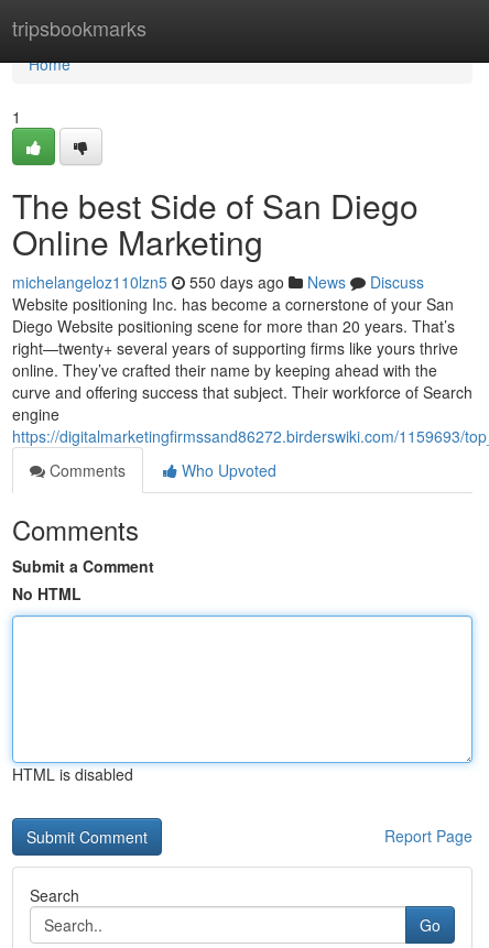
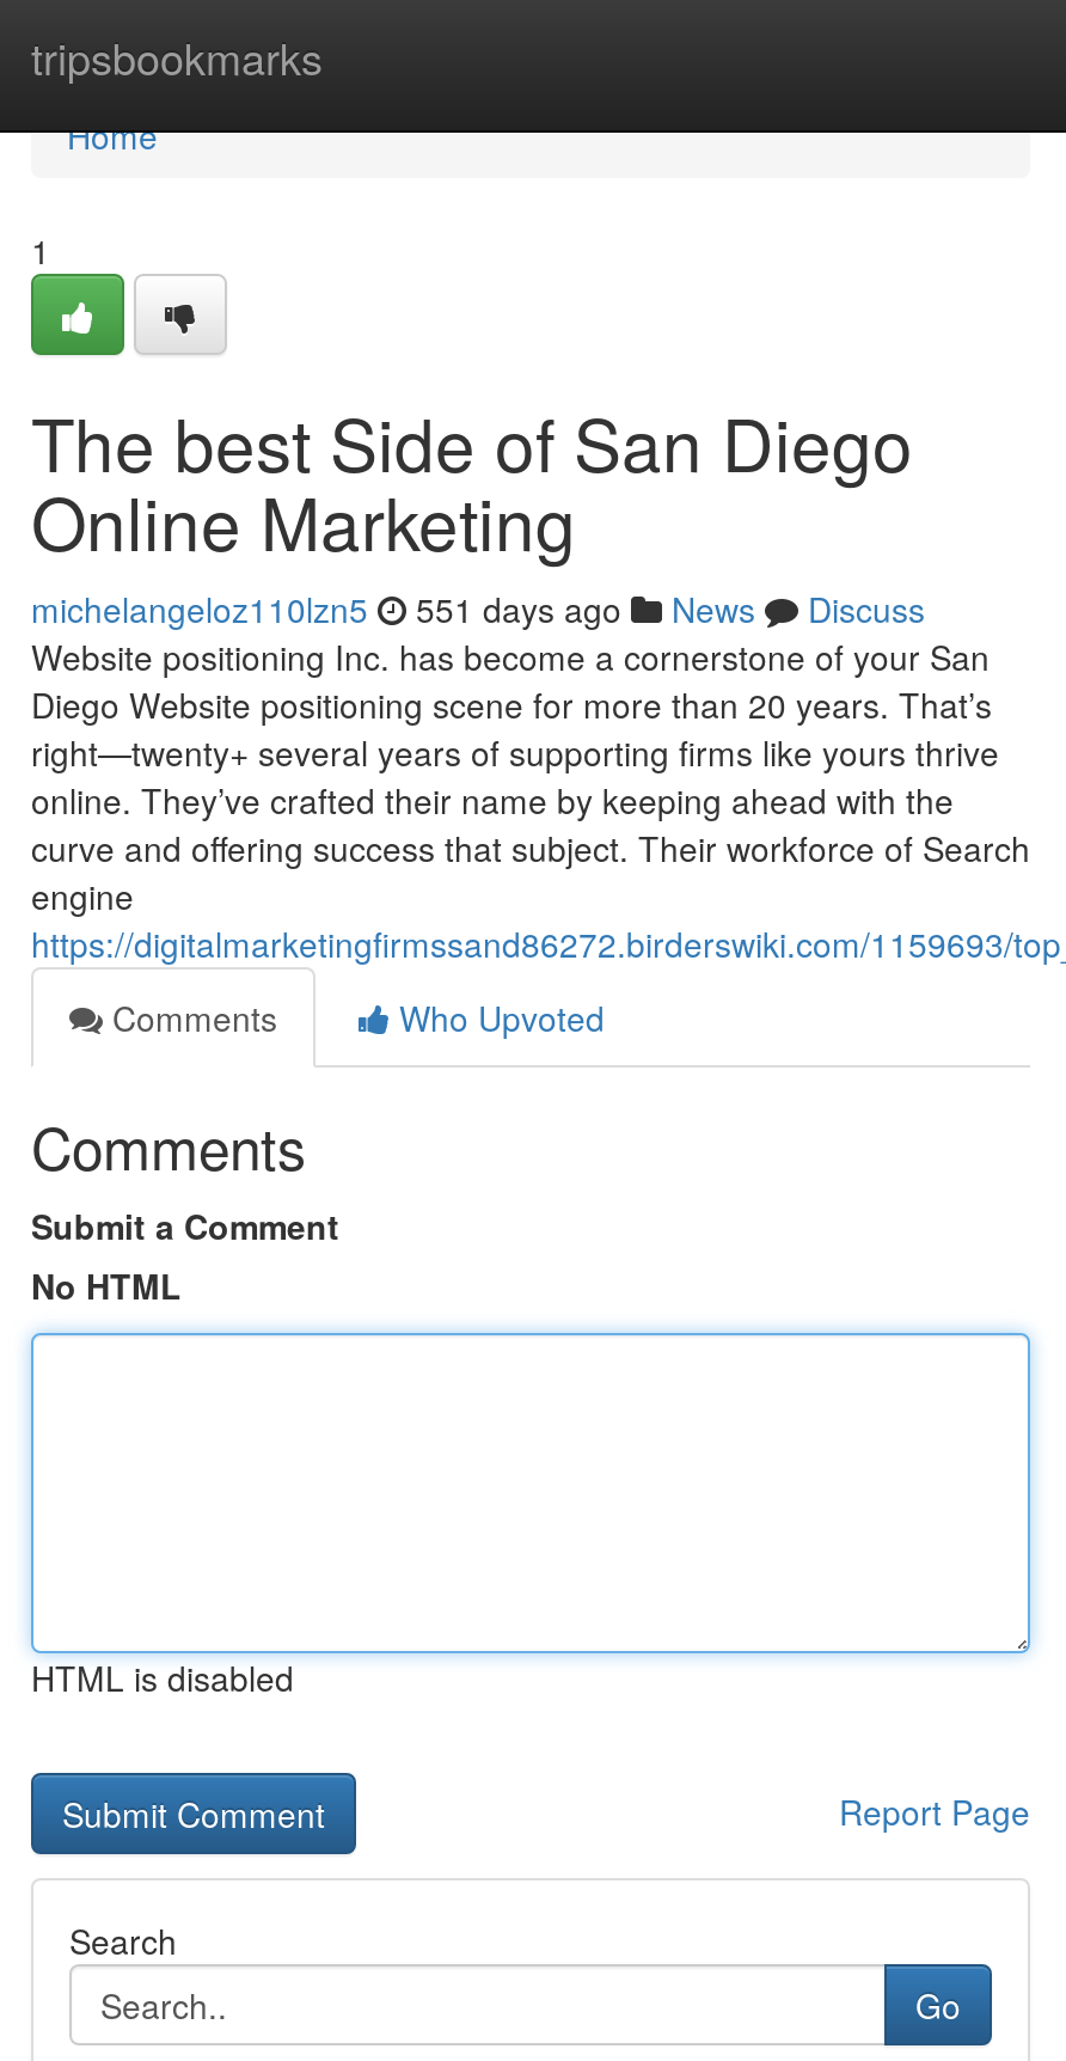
- michelangeloz110lzn5 550 days ago News Discuss
+ michelangeloz110lzn5 551 days ago News Discuss
